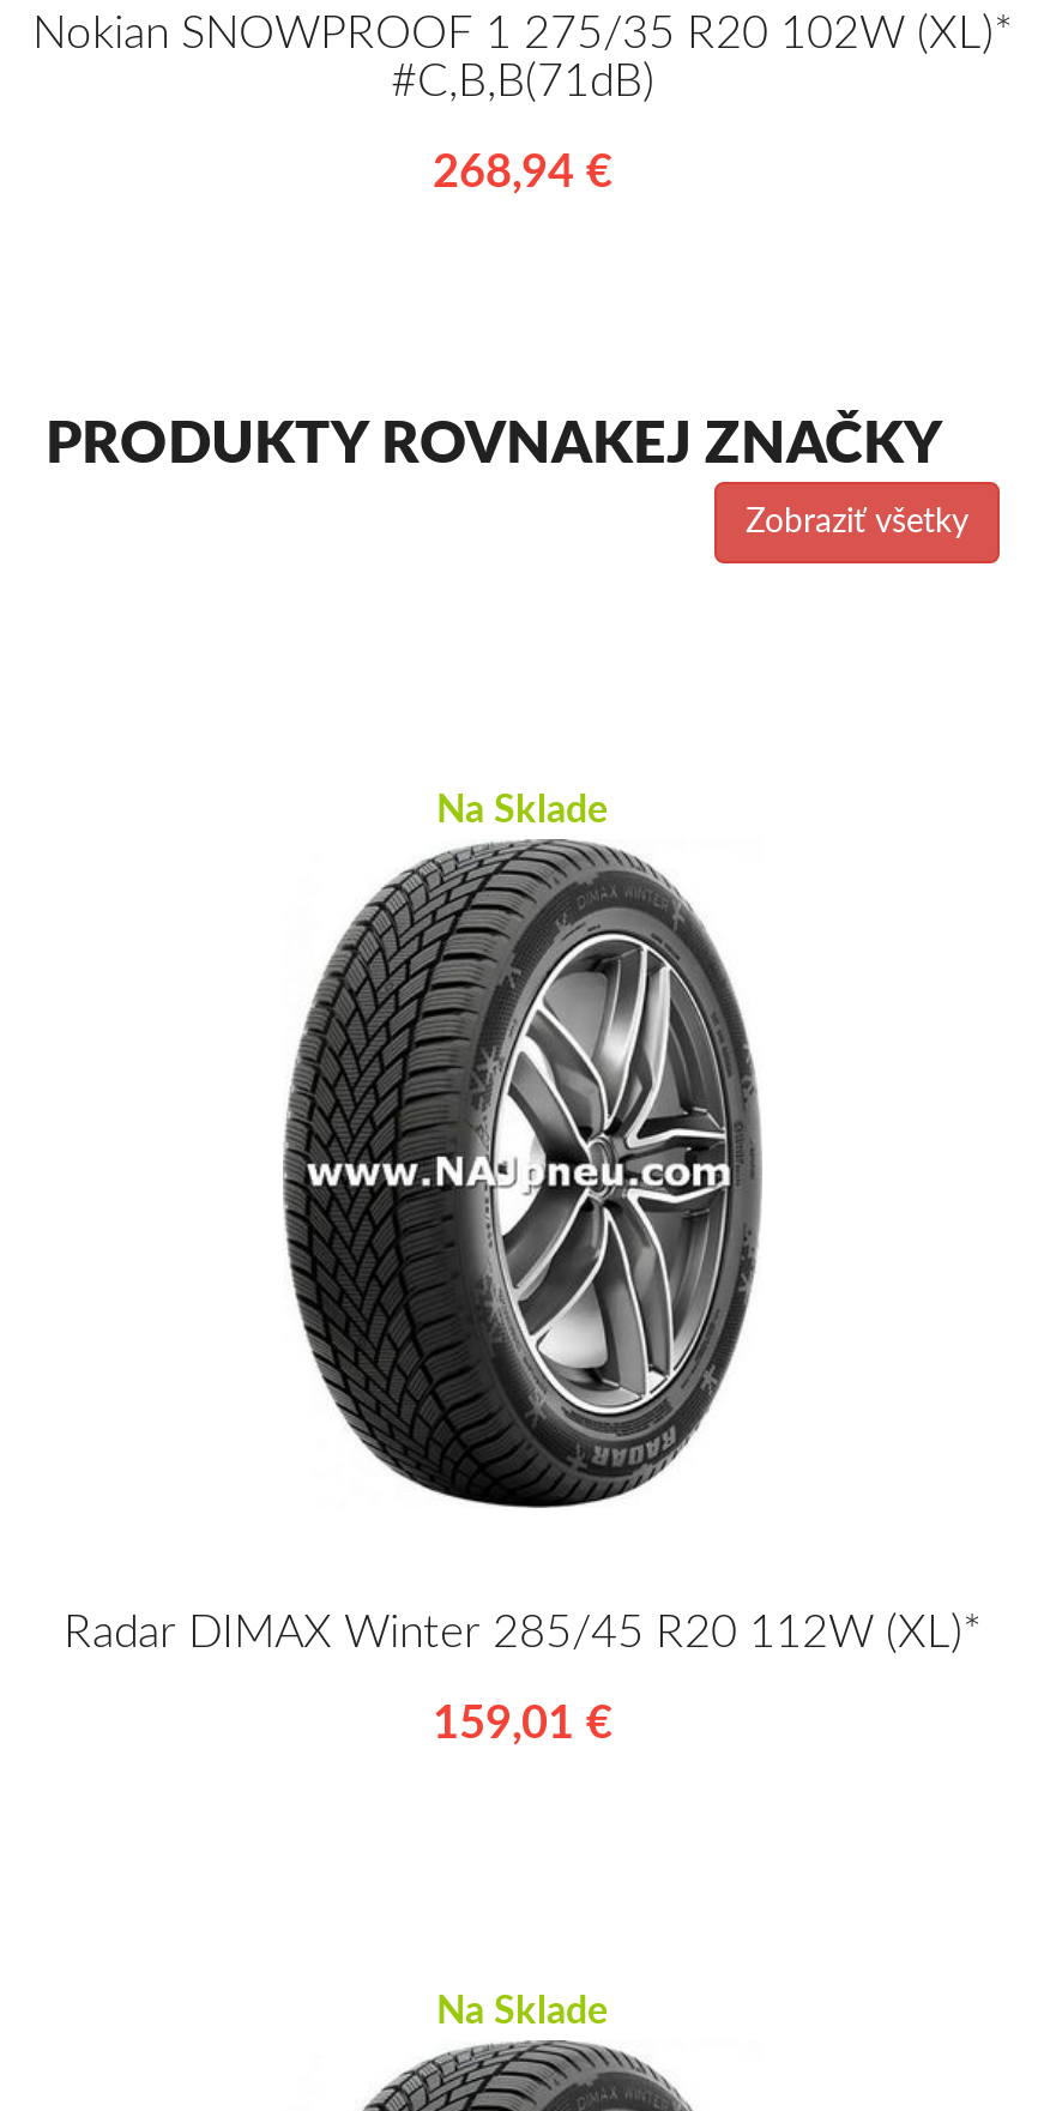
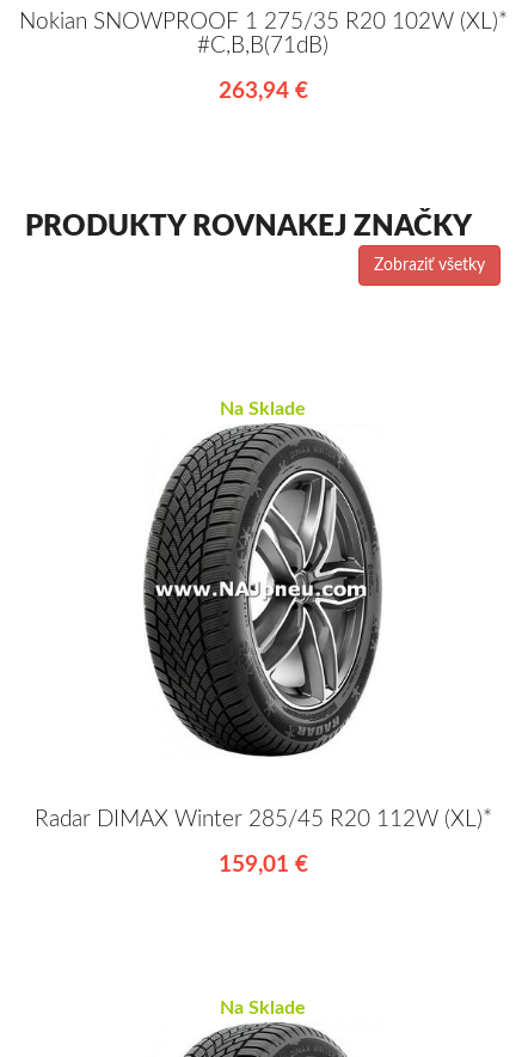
- 268,94 €
+ 263,94 €
